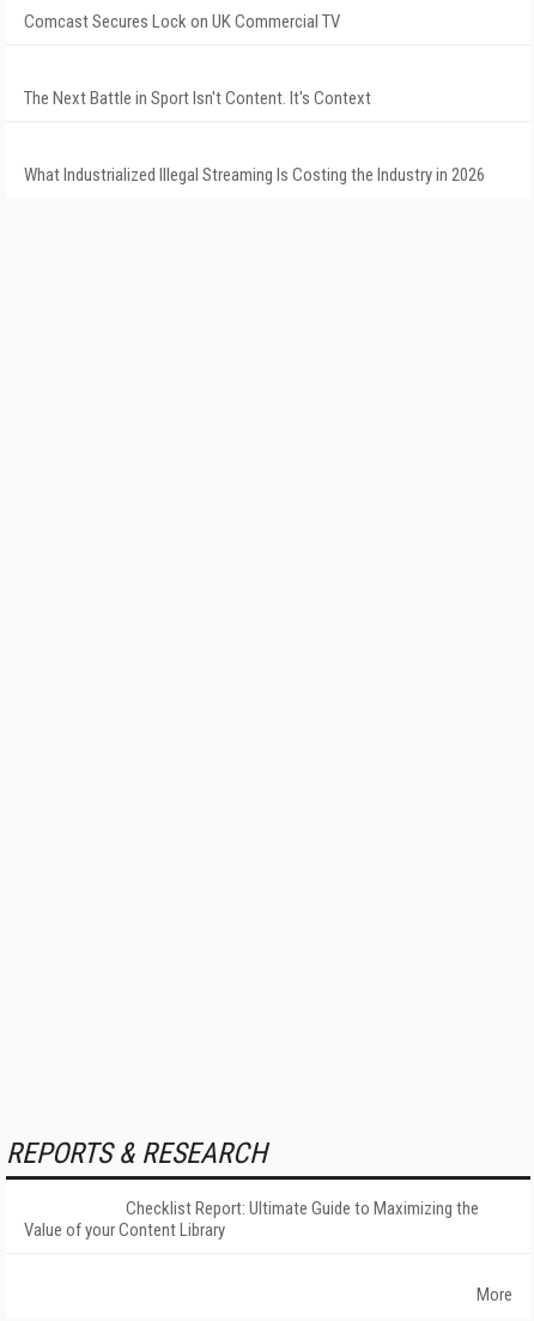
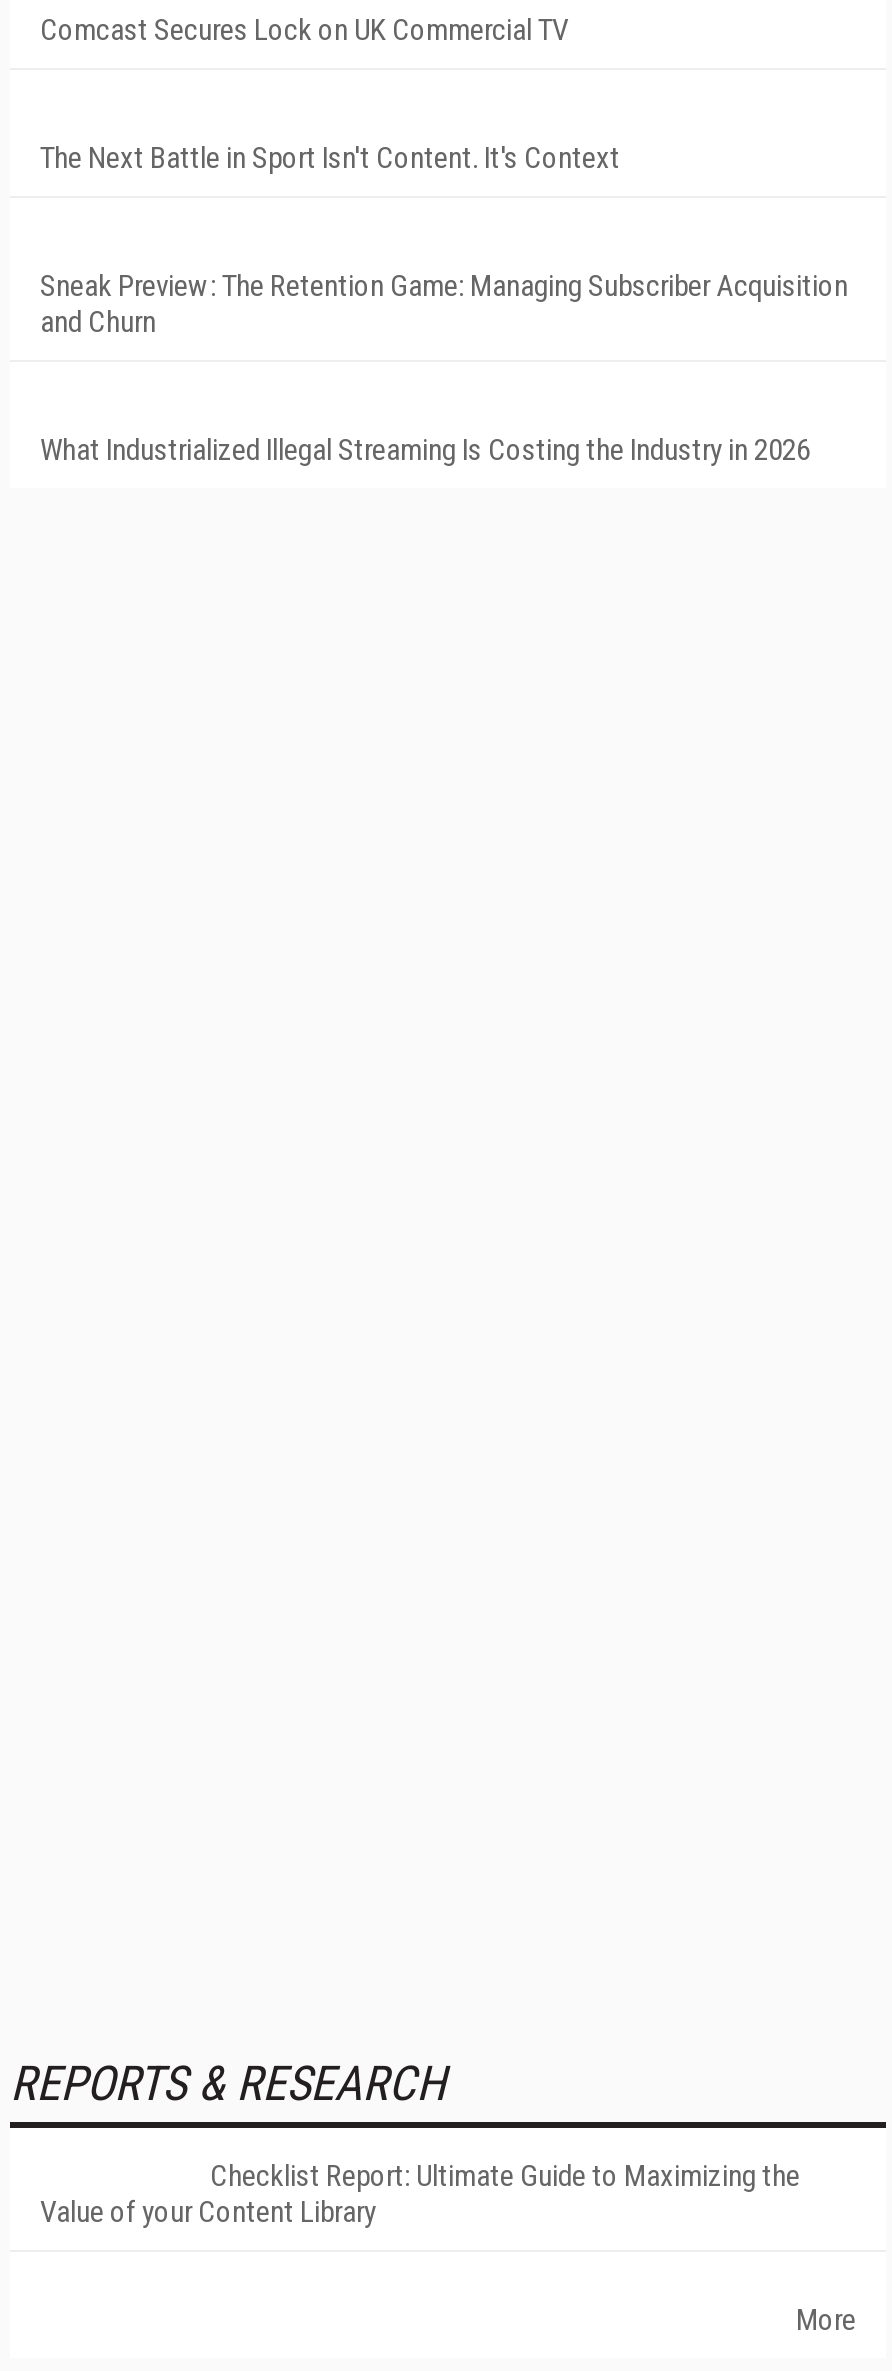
+ Sneak Preview: The Retention Game: Managing Subscriber Acquisition
+ and Churn
